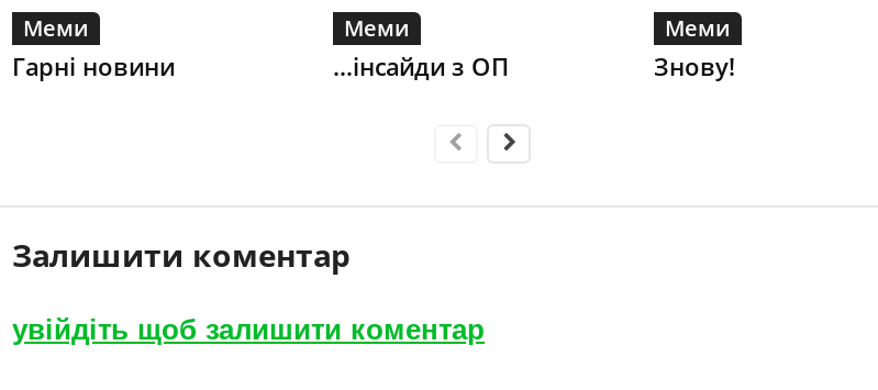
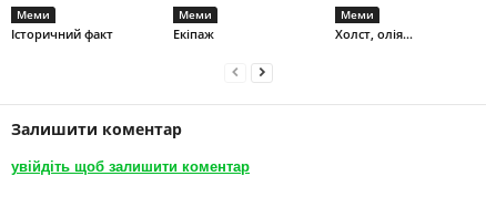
- Гарні новини
+ Історичний факт

- …інсайди з ОП
+ Екіпаж

- Знову!
+ Холст, олія…
